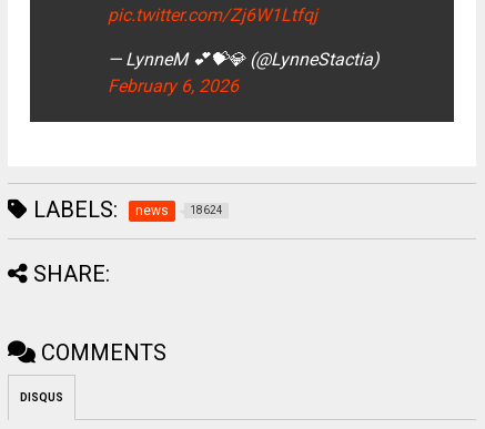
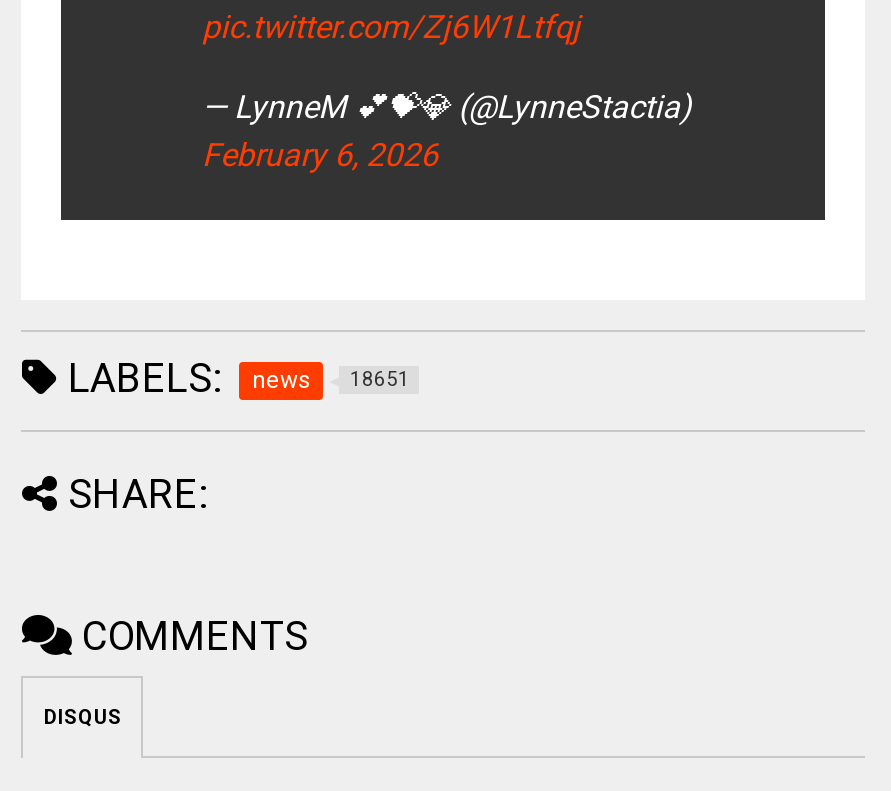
- LABELS: news 18624
+ LABELS: news 18651
